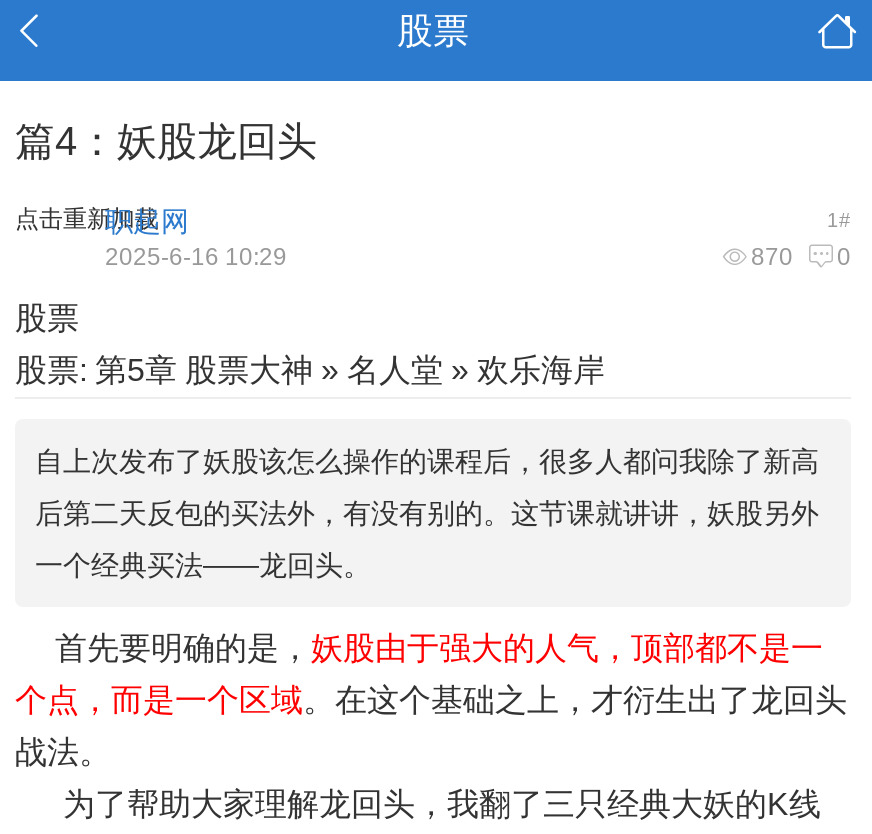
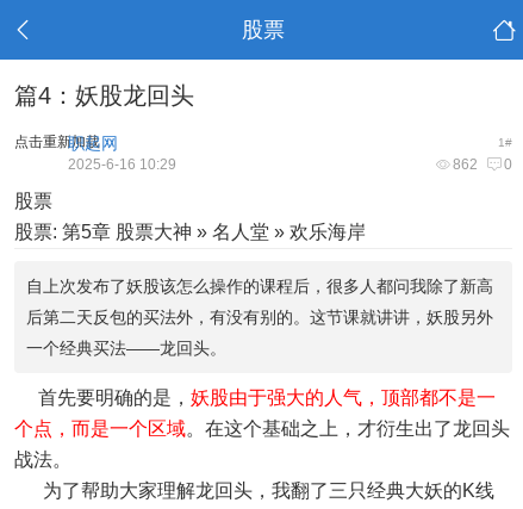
- 870 0
+ 862 0
